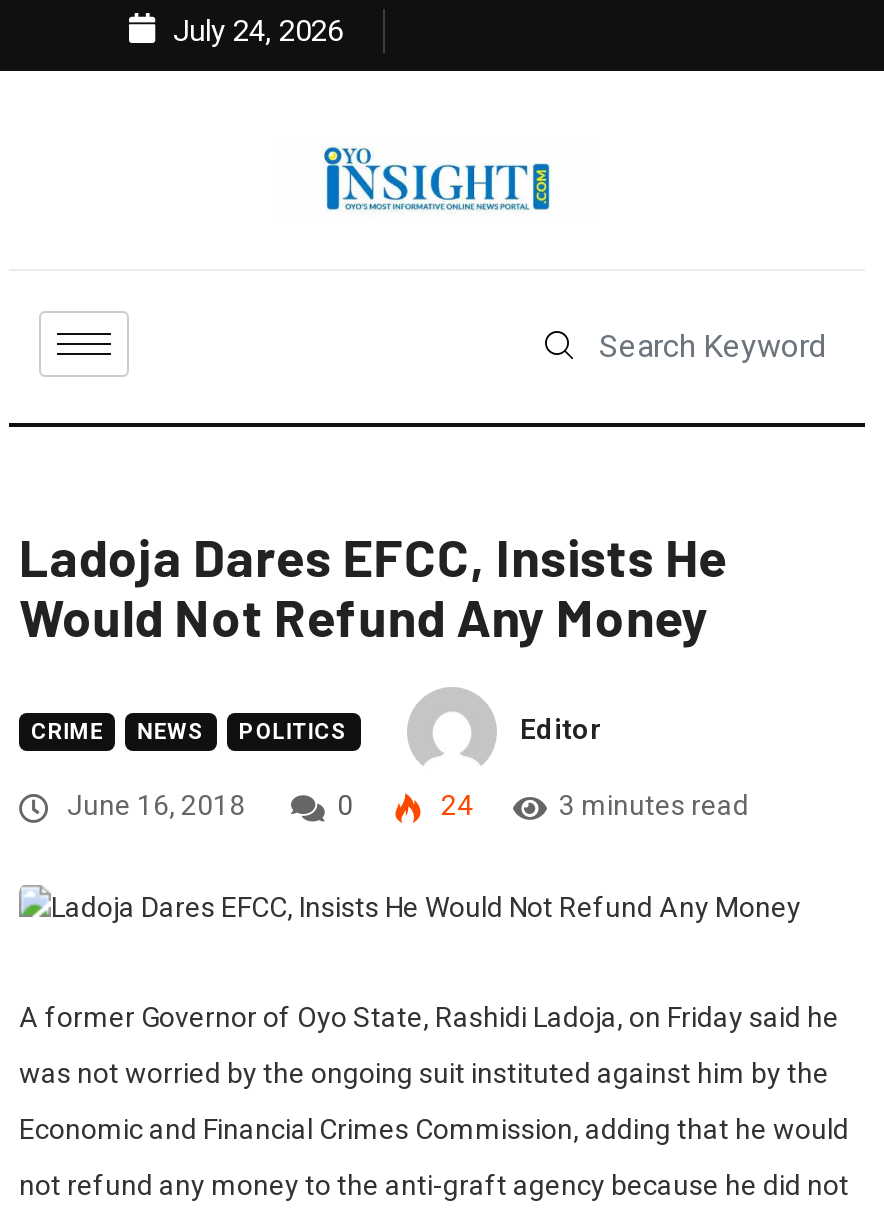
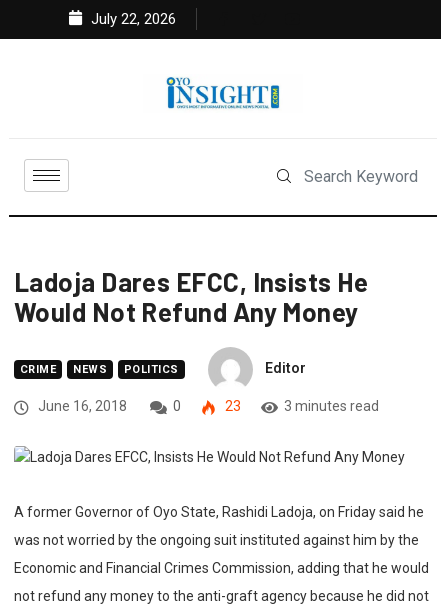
- July 24, 2026
+ July 22, 2026

- 24
+ 23
